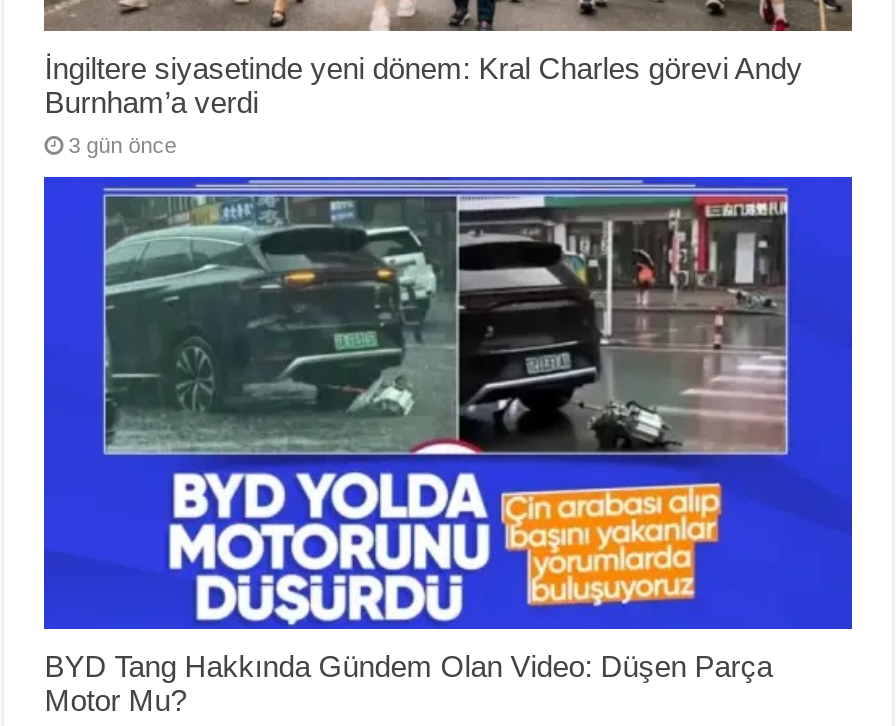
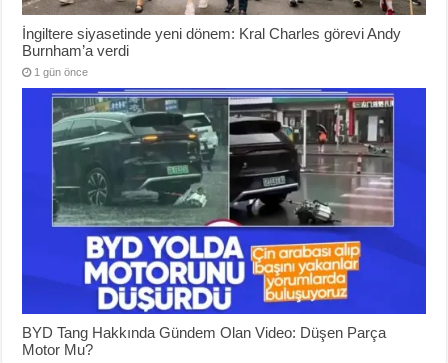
- 3 gün önce
+ 1 gün önce
